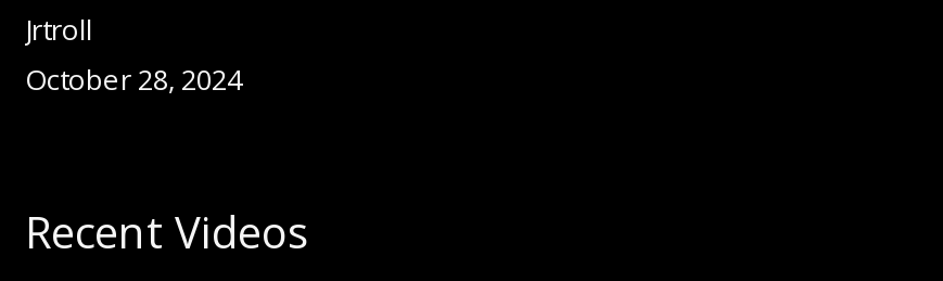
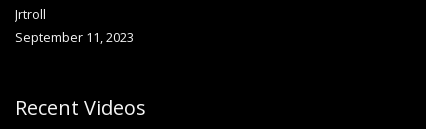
- October 28, 2024
+ September 11, 2023
